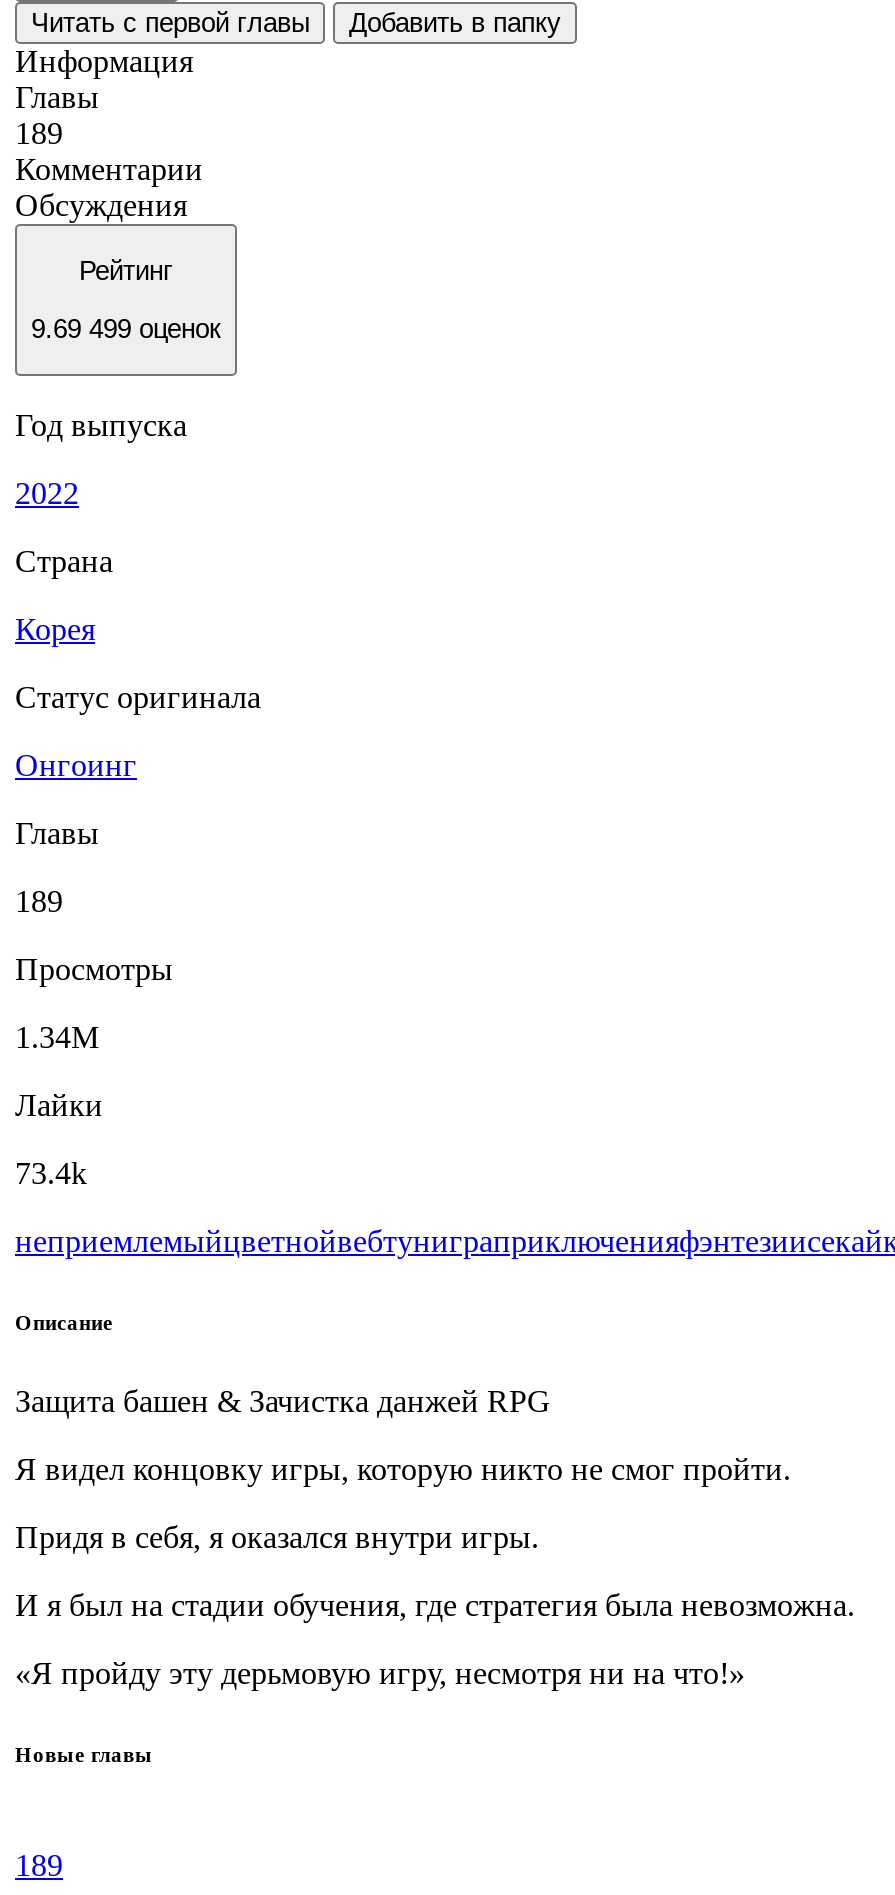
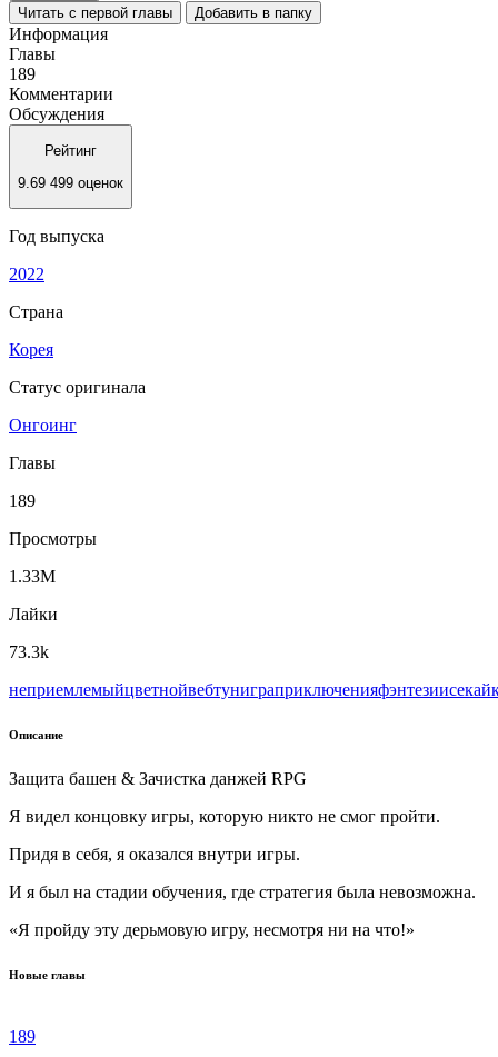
- 1.34M
+ 1.33M

- 73.4k
+ 73.3k
